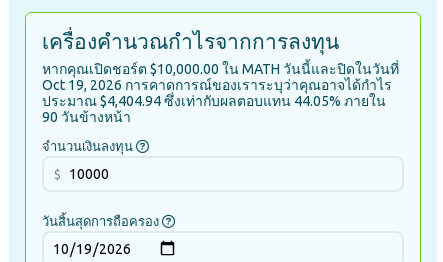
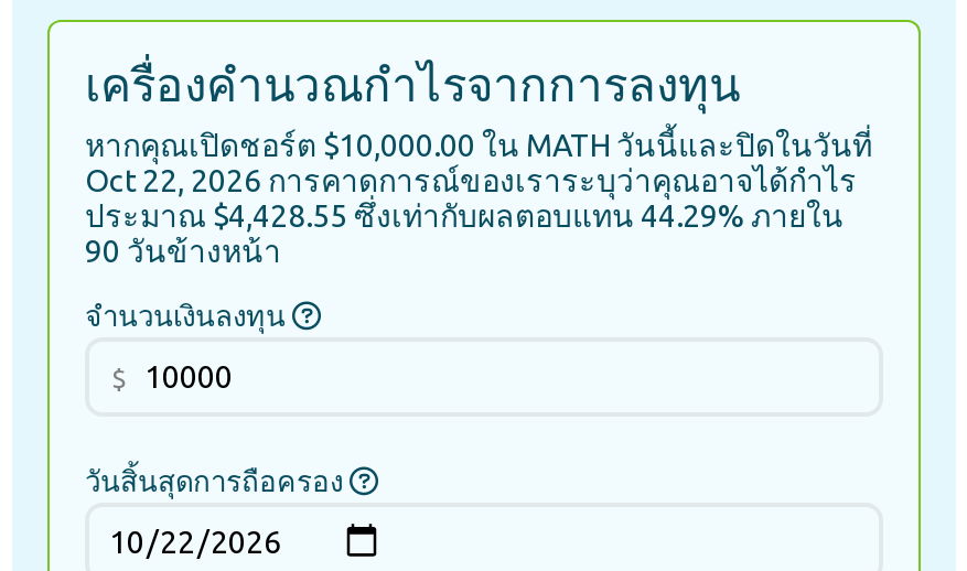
- Oct 19, 2026 การคาดการณ์ของเราระบุว่าคุณอาจได้กำไร
+ Oct 22, 2026 การคาดการณ์ของเราระบุว่าคุณอาจได้กำไร

- ประมาณ $4,404.94 ซึ่งเท่ากับผลตอบแทน 44.05% ภายใน
+ ประมาณ $4,428.55 ซึ่งเท่ากับผลตอบแทน 44.29% ภายใน
